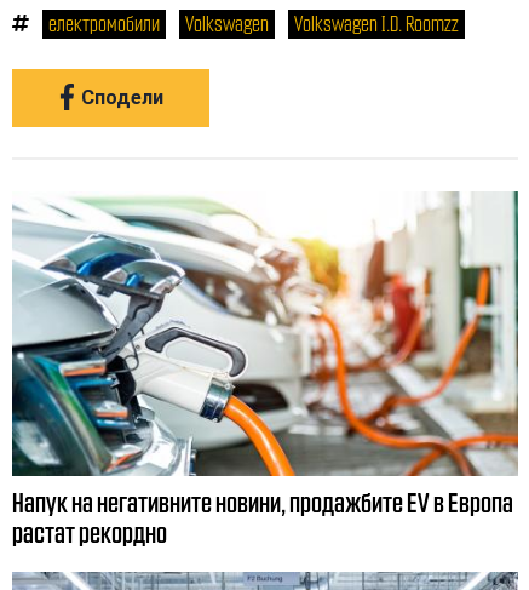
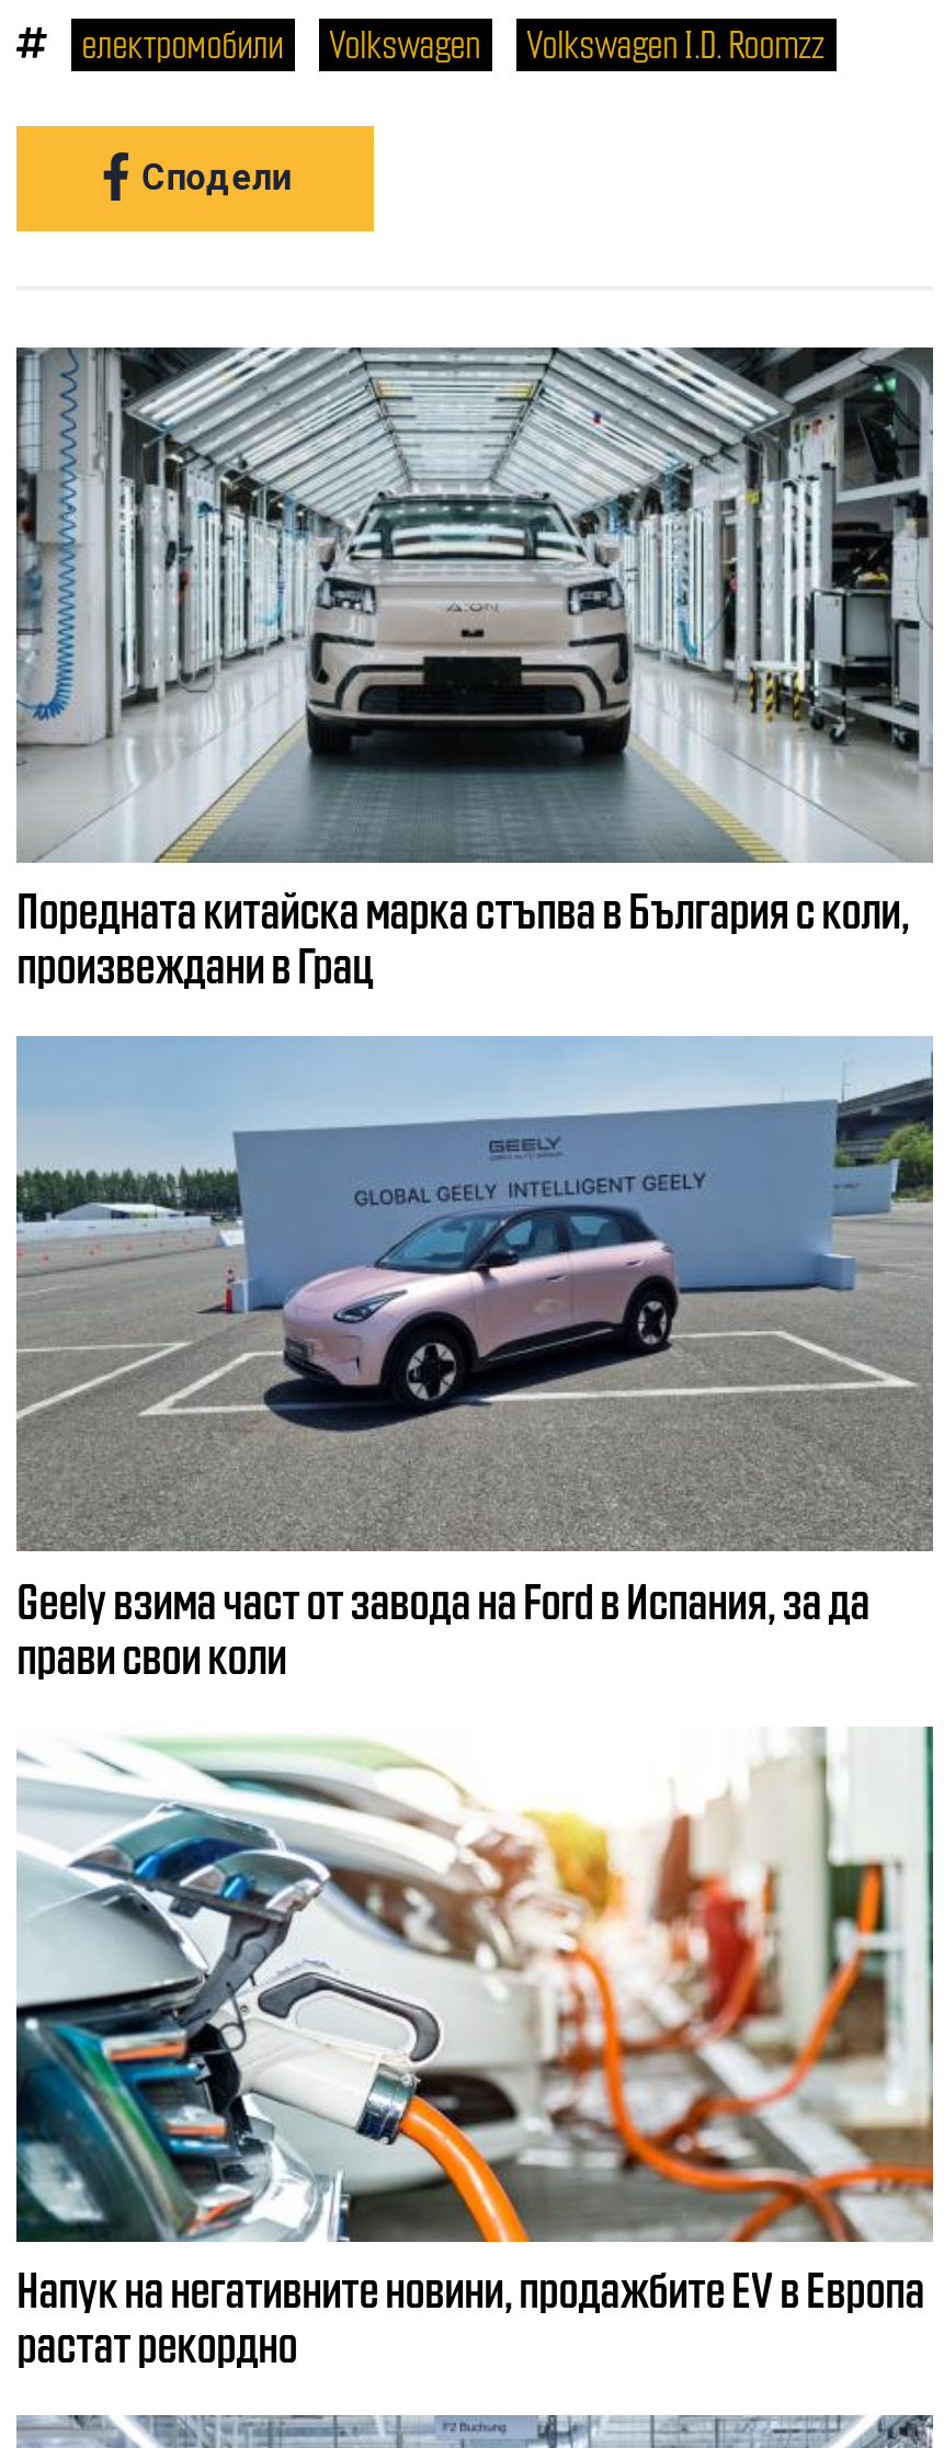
+ [image]
+ Поредната китайска марка стъпва в България с коли,
+ произвеждани в Грац

+ [image]
+ Geely взима част от завода на Ford в Испания, за да
+ прави свои коли
